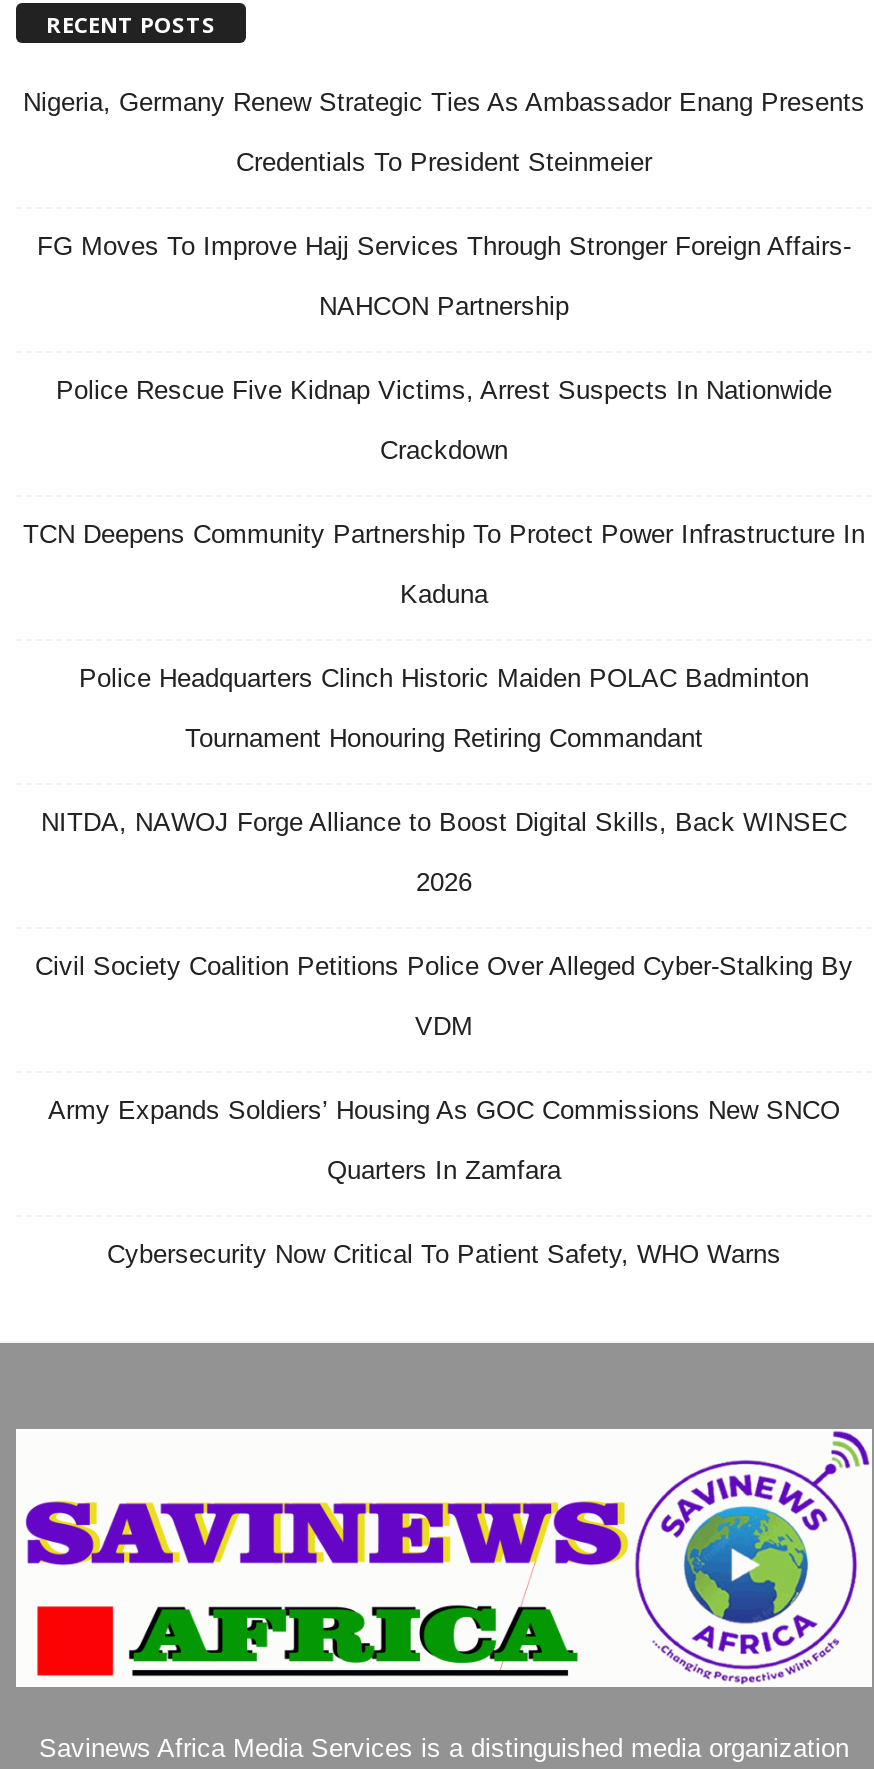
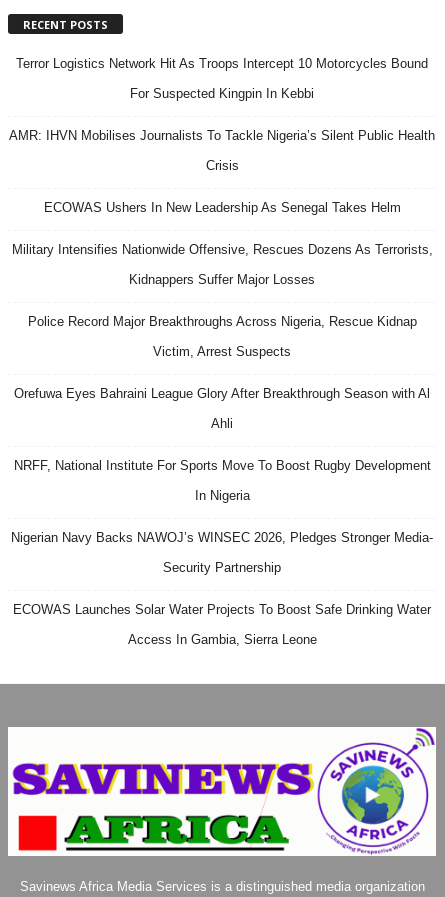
- Nigeria, Germany Renew Strategic Ties As Ambassador Enang Presents
+ Terror Logistics Network Hit As Troops Intercept 10 Motorcycles Bound

- Credentials To President Steinmeier
+ For Suspected Kingpin In Kebbi

- FG Moves To Improve Hajj Services Through Stronger Foreign Affairs-
+ AMR: IHVN Mobilises Journalists To Tackle Nigeria’s Silent Public Health

- NAHCON Partnership
+ Crisis

- Police Rescue Five Kidnap Victims, Arrest Suspects In Nationwide
+ ECOWAS Ushers In New Leadership As Senegal Takes Helm

- Crackdown
+ Military Intensifies Nationwide Offensive, Rescues Dozens As Terrorists,

- TCN Deepens Community Partnership To Protect Power Infrastructure In
+ Kidnappers Suffer Major Losses

- Kaduna
+ Police Record Major Breakthroughs Across Nigeria, Rescue Kidnap

- Police Headquarters Clinch Historic Maiden POLAC Badminton
+ Victim, Arrest Suspects

- Tournament Honouring Retiring Commandant
+ Orefuwa Eyes Bahraini League Glory After Breakthrough Season with Al

- NITDA, NAWOJ Forge Alliance to Boost Digital Skills, Back WINSEC
+ Ahli

- 2026
+ NRFF, National Institute For Sports Move To Boost Rugby Development

- Civil Society Coalition Petitions Police Over Alleged Cyber-Stalking By
+ In Nigeria

- VDM
+ Nigerian Navy Backs NAWOJ’s WINSEC 2026, Pledges Stronger Media-

- Army Expands Soldiers’ Housing As GOC Commissions New SNCO
+ Security Partnership

- Quarters In Zamfara
+ ECOWAS Launches Solar Water Projects To Boost Safe Drinking Water

- Cybersecurity Now Critical To Patient Safety, WHO Warns
+ Access In Gambia, Sierra Leone
